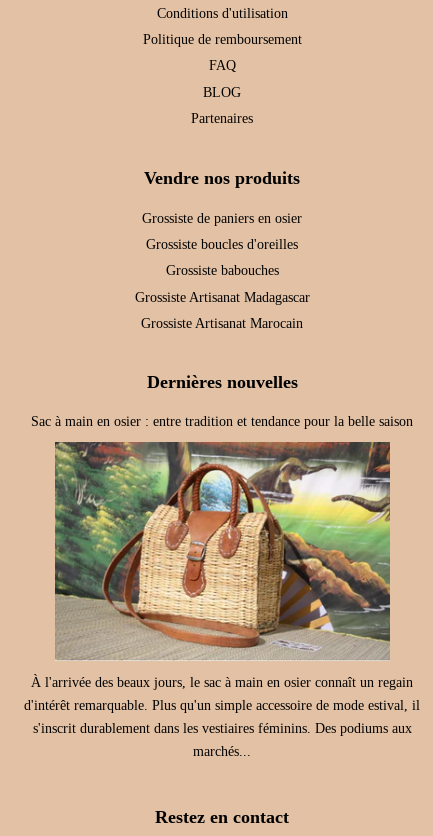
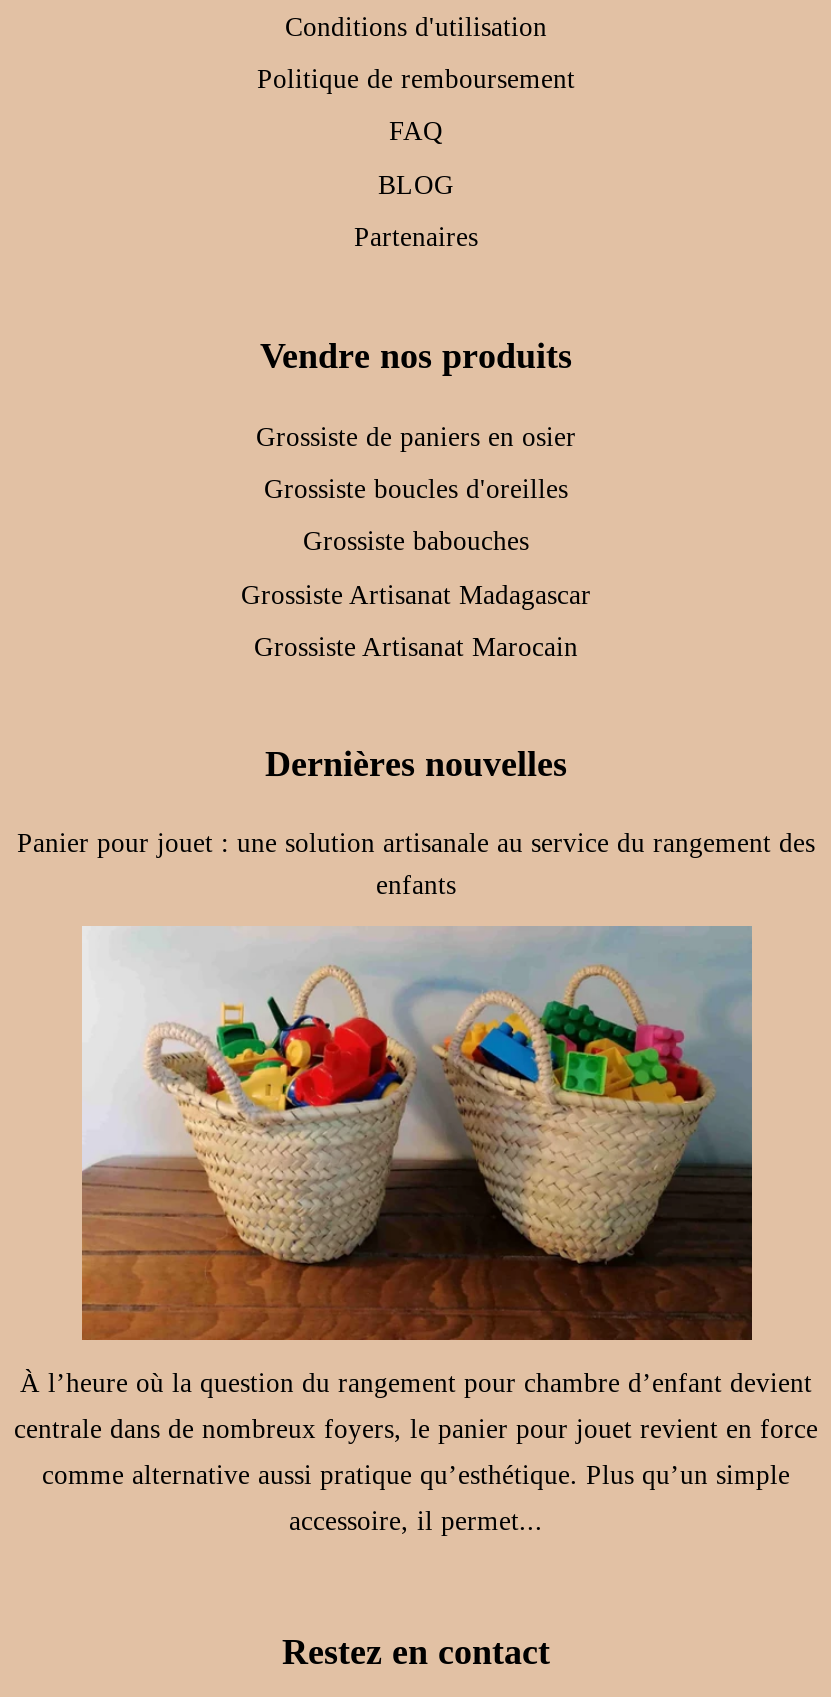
- Sac à main en osier : entre tradition et tendance pour la belle saison
+ Panier pour jouet : une solution artisanale au service du rangement des
+ enfants

- [image]
- À l'arrivée des beaux jours, le sac à main en osier connaît un regain
+ [image]
+ À l’heure où la question du rangement pour chambre d’enfant devient

- d'intérêt remarquable. Plus qu'un simple accessoire de mode estival, il
+ centrale dans de nombreux foyers, le panier pour jouet revient en force

- s'inscrit durablement dans les vestiaires féminins. Des podiums aux
+ comme alternative aussi pratique qu’esthétique. Plus qu’un simple

- marchés...
+ accessoire, il permet...
